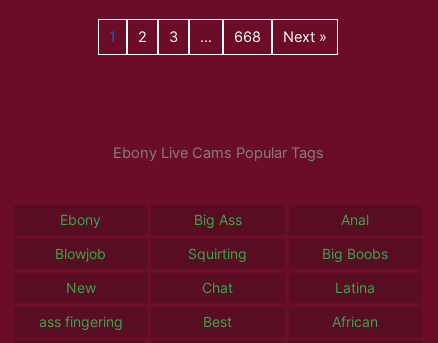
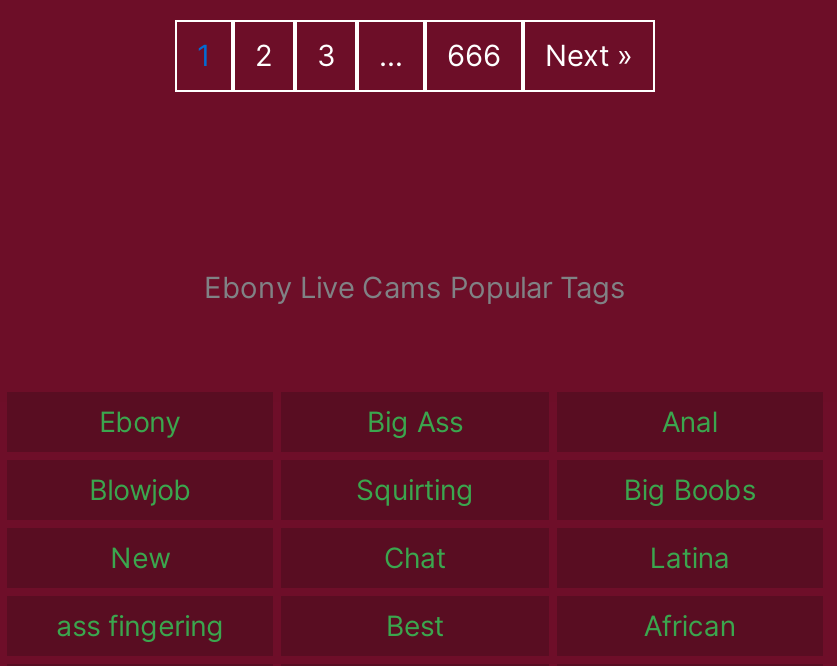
- 668
+ 666
